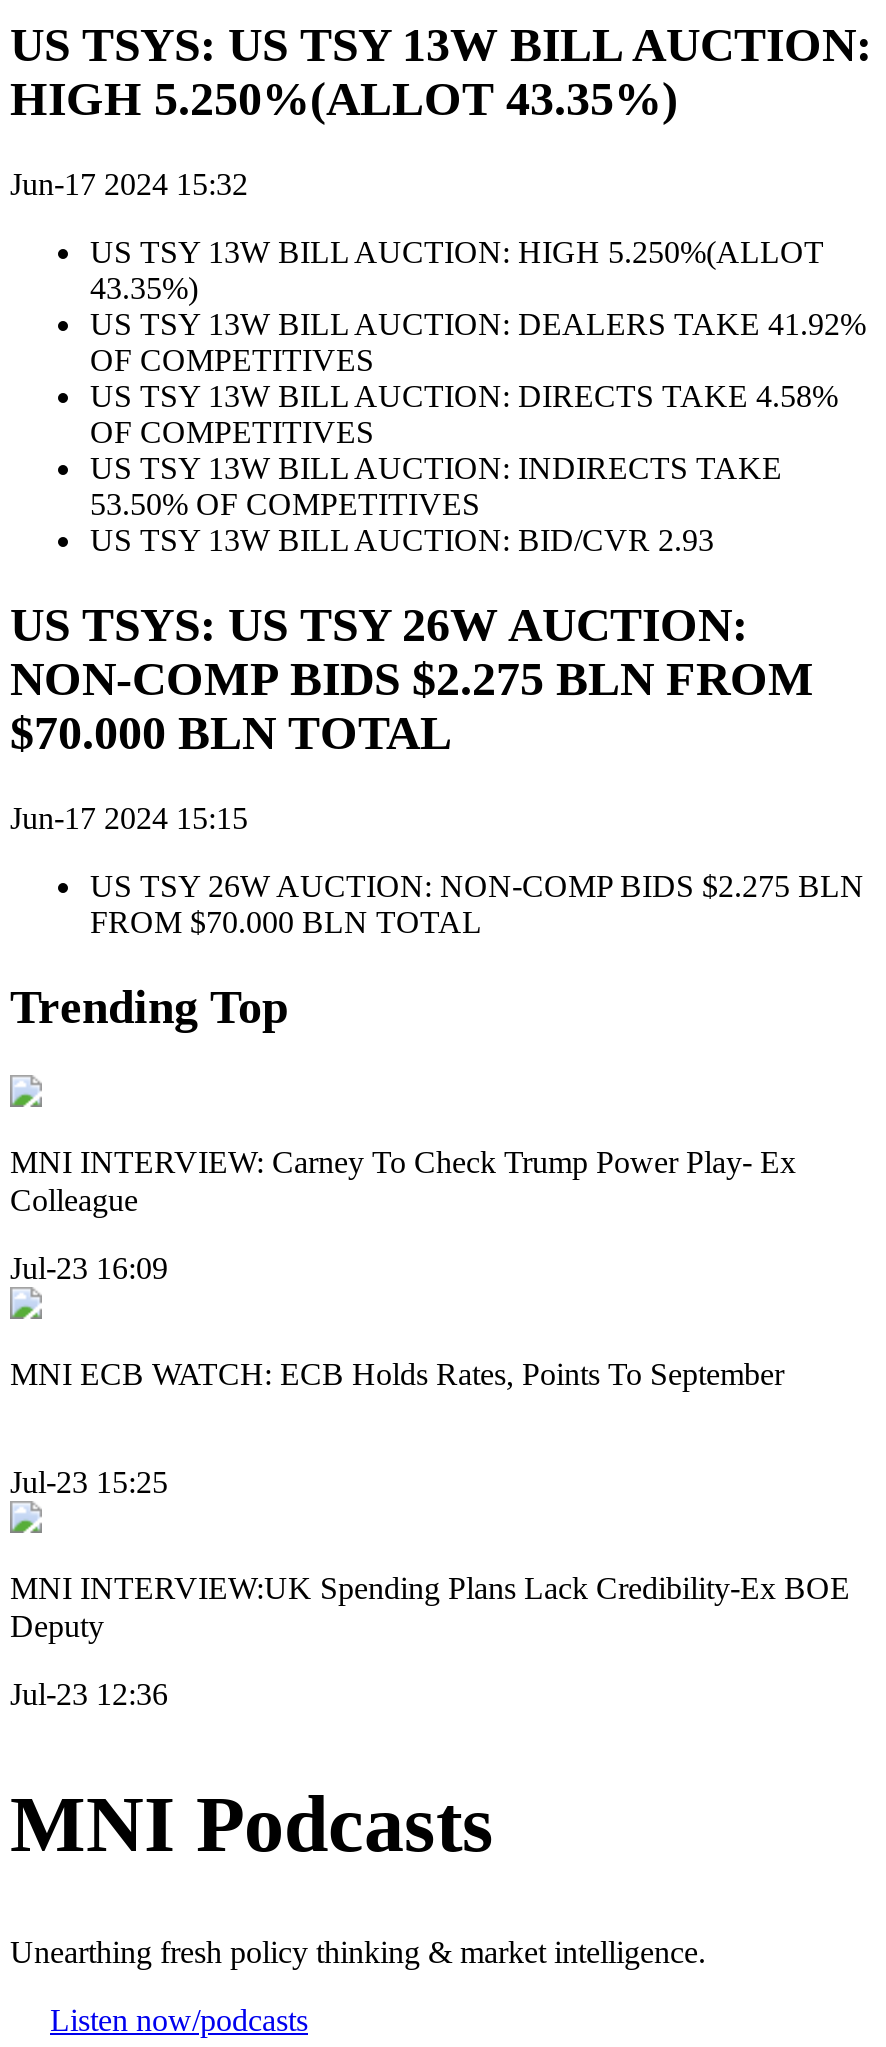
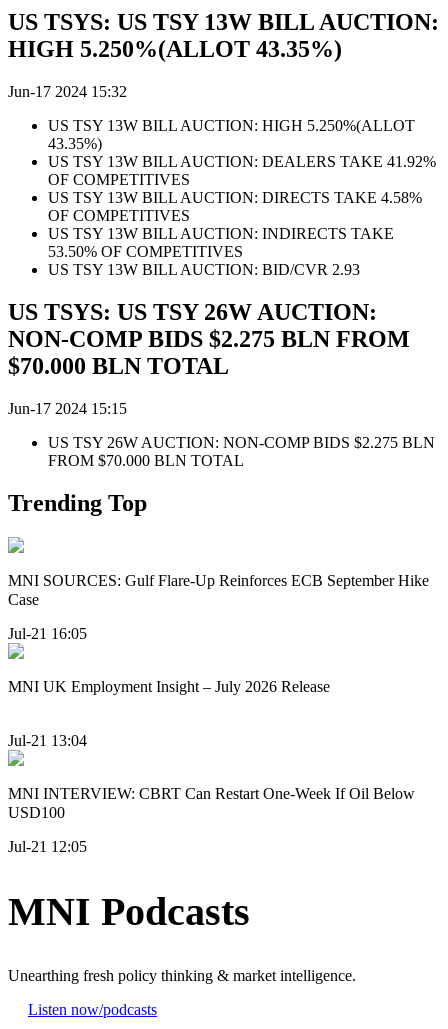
- MNI INTERVIEW: Carney To Check Trump Power Play- Ex
- Colleague
+ MNI SOURCES: Gulf Flare-Up Reinforces ECB September Hike
+ Case

- Jul-23 16:09
+ Jul-21 16:05

- MNI ECB WATCH: ECB Holds Rates, Points To September
+ MNI UK Employment Insight – July 2026 Release

- Jul-23 15:25
+ Jul-21 13:04

- MNI INTERVIEW:UK Spending Plans Lack Credibility-Ex BOE
- Deputy
+ MNI INTERVIEW: CBRT Can Restart One-Week If Oil Below
+ USD100

- Jul-23 12:36
+ Jul-21 12:05
